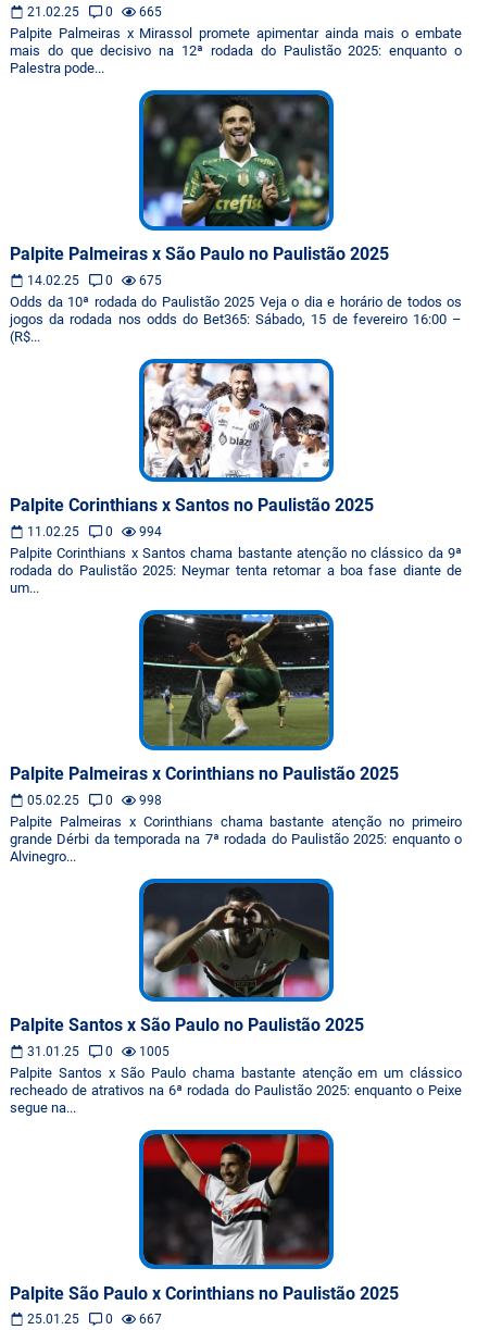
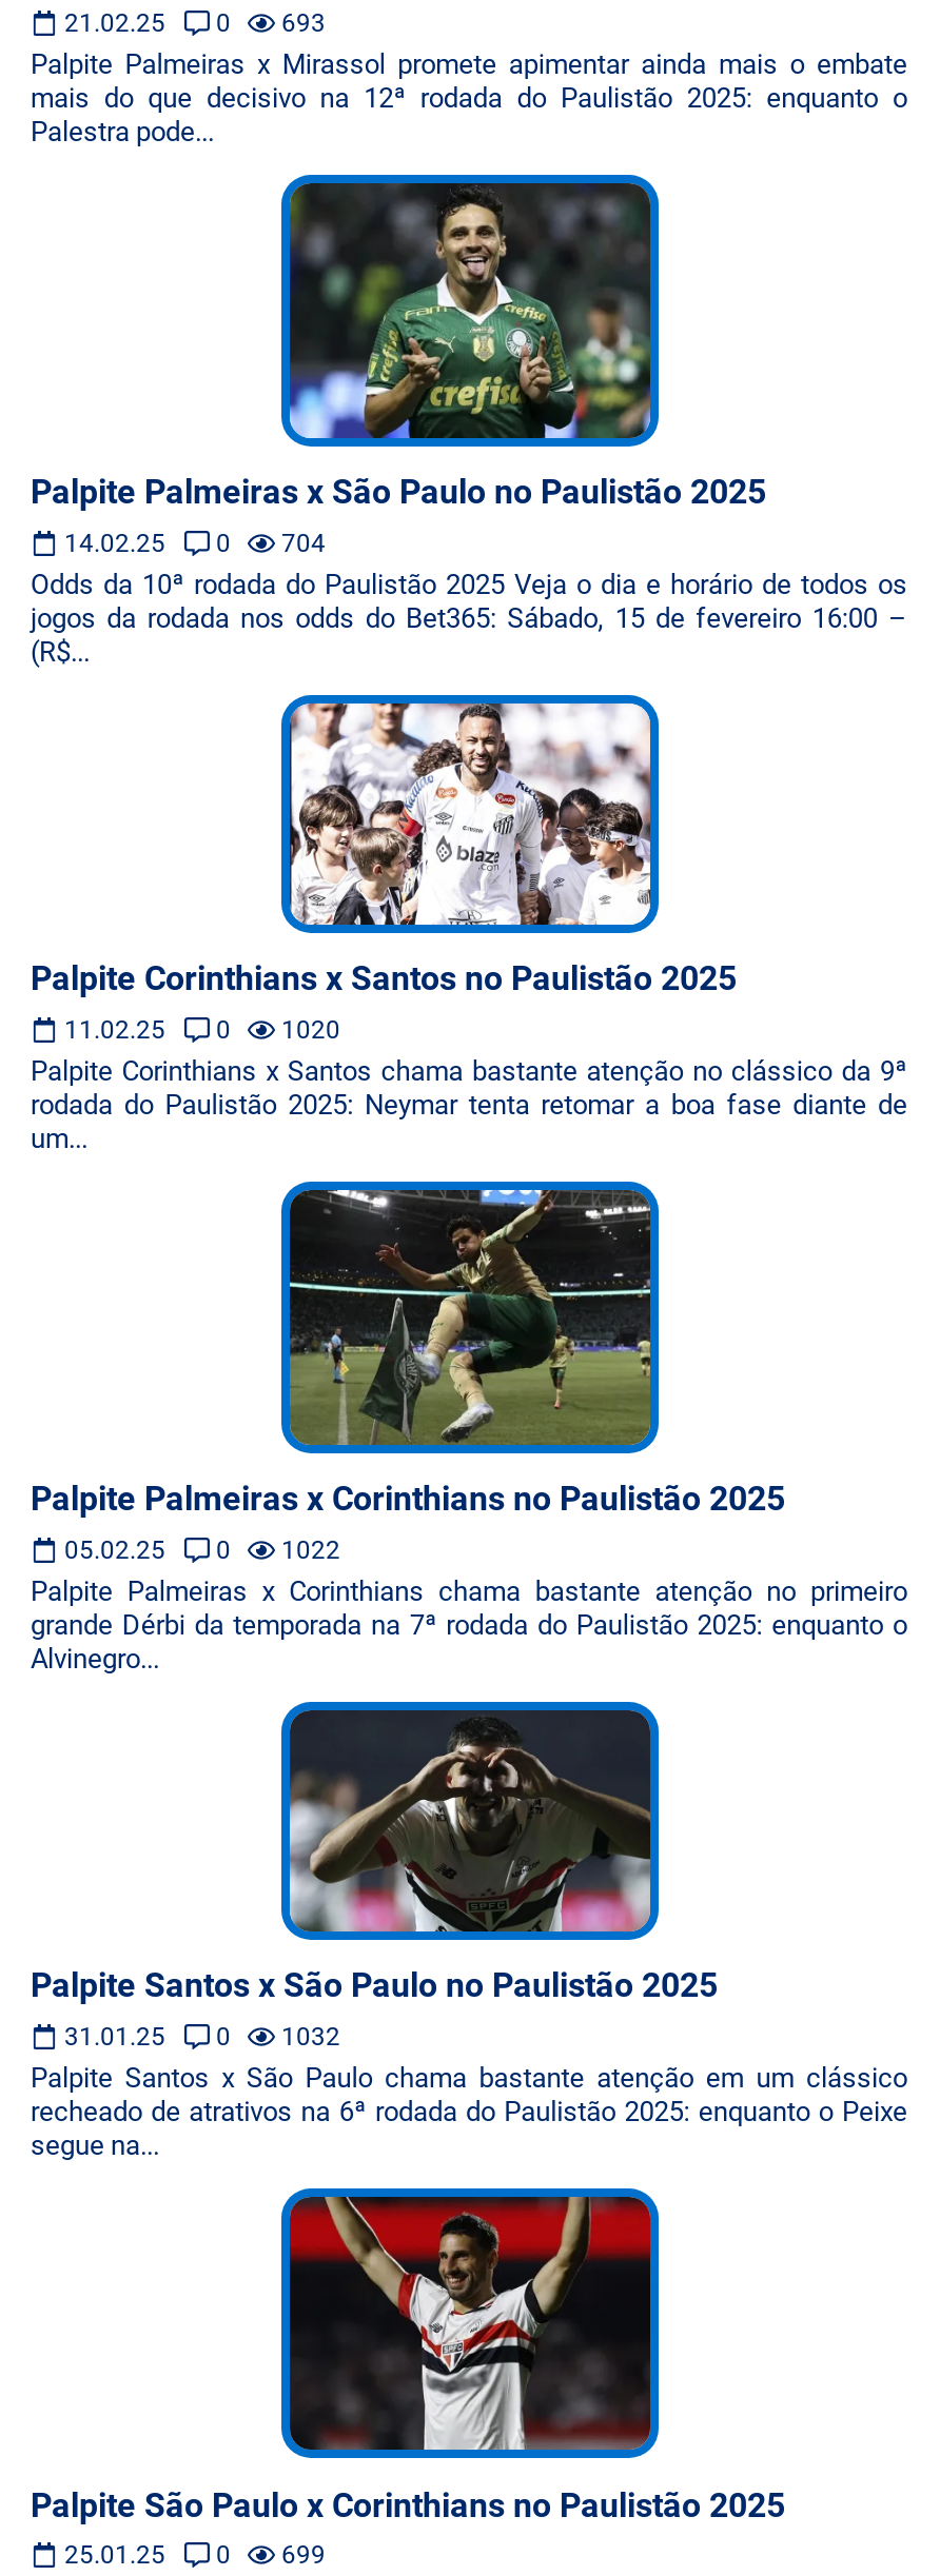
- 21.02.25 0 665
+ 21.02.25 0 693

- 14.02.25 0 675
+ 14.02.25 0 704

- 11.02.25 0 994
+ 11.02.25 0 1020

- 05.02.25 0 998
+ 05.02.25 0 1022

- 31.01.25 0 1005
+ 31.01.25 0 1032

- 25.01.25 0 667
+ 25.01.25 0 699
